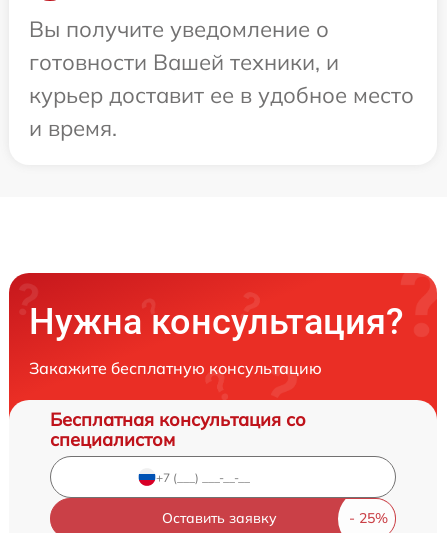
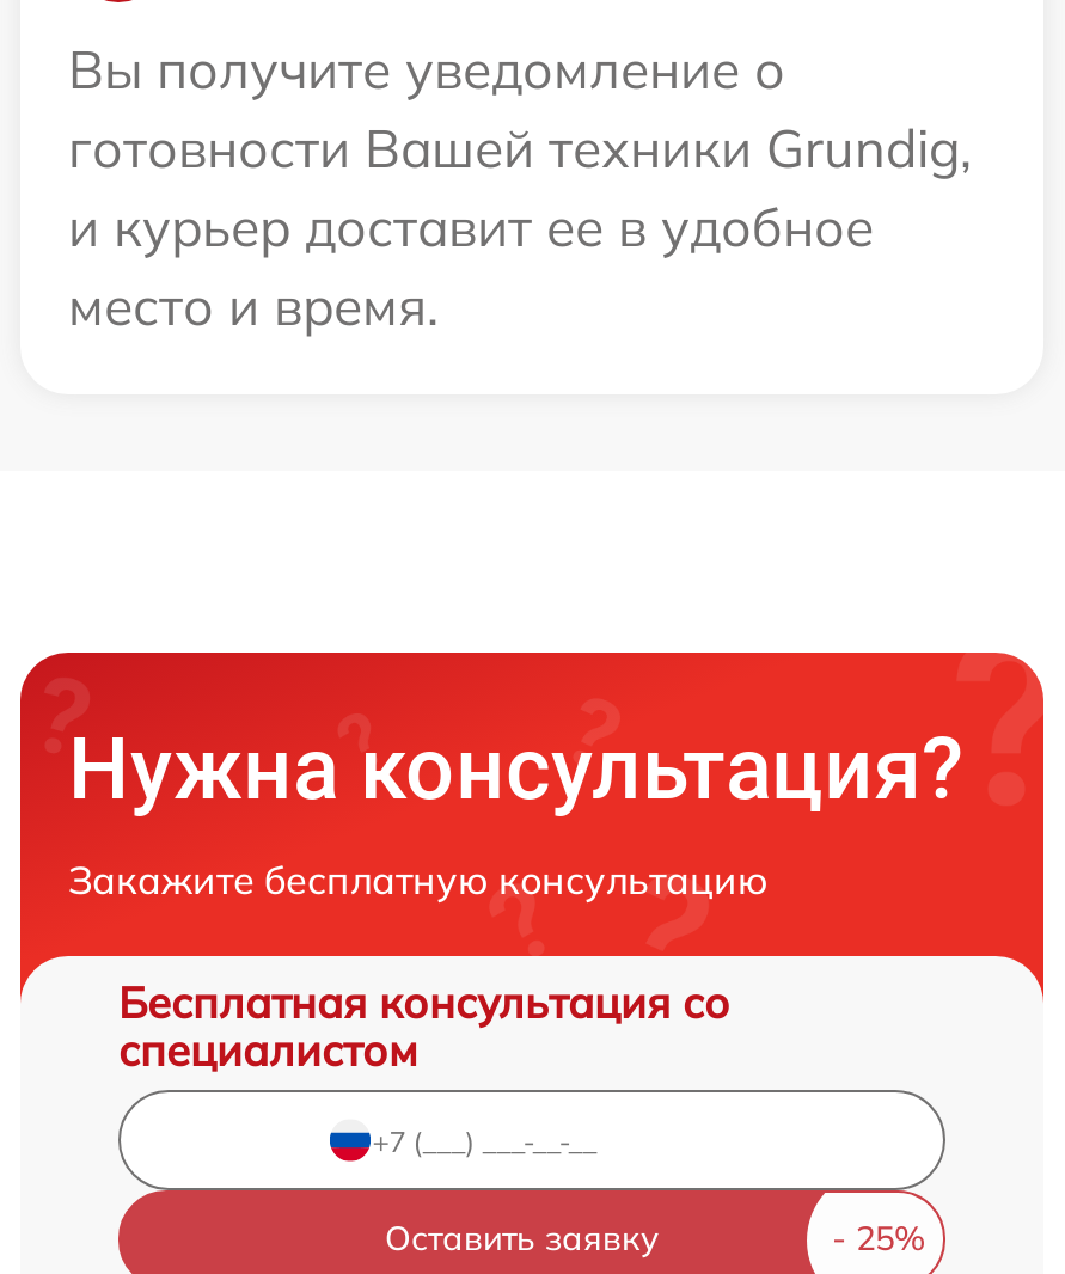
- готовности Вашей техники, и
- курьер доставит ее в удобное место
- и время.
+ готовности Вашей техники Grundig,
+ и курьер доставит ее в удобное
+ место и время.
